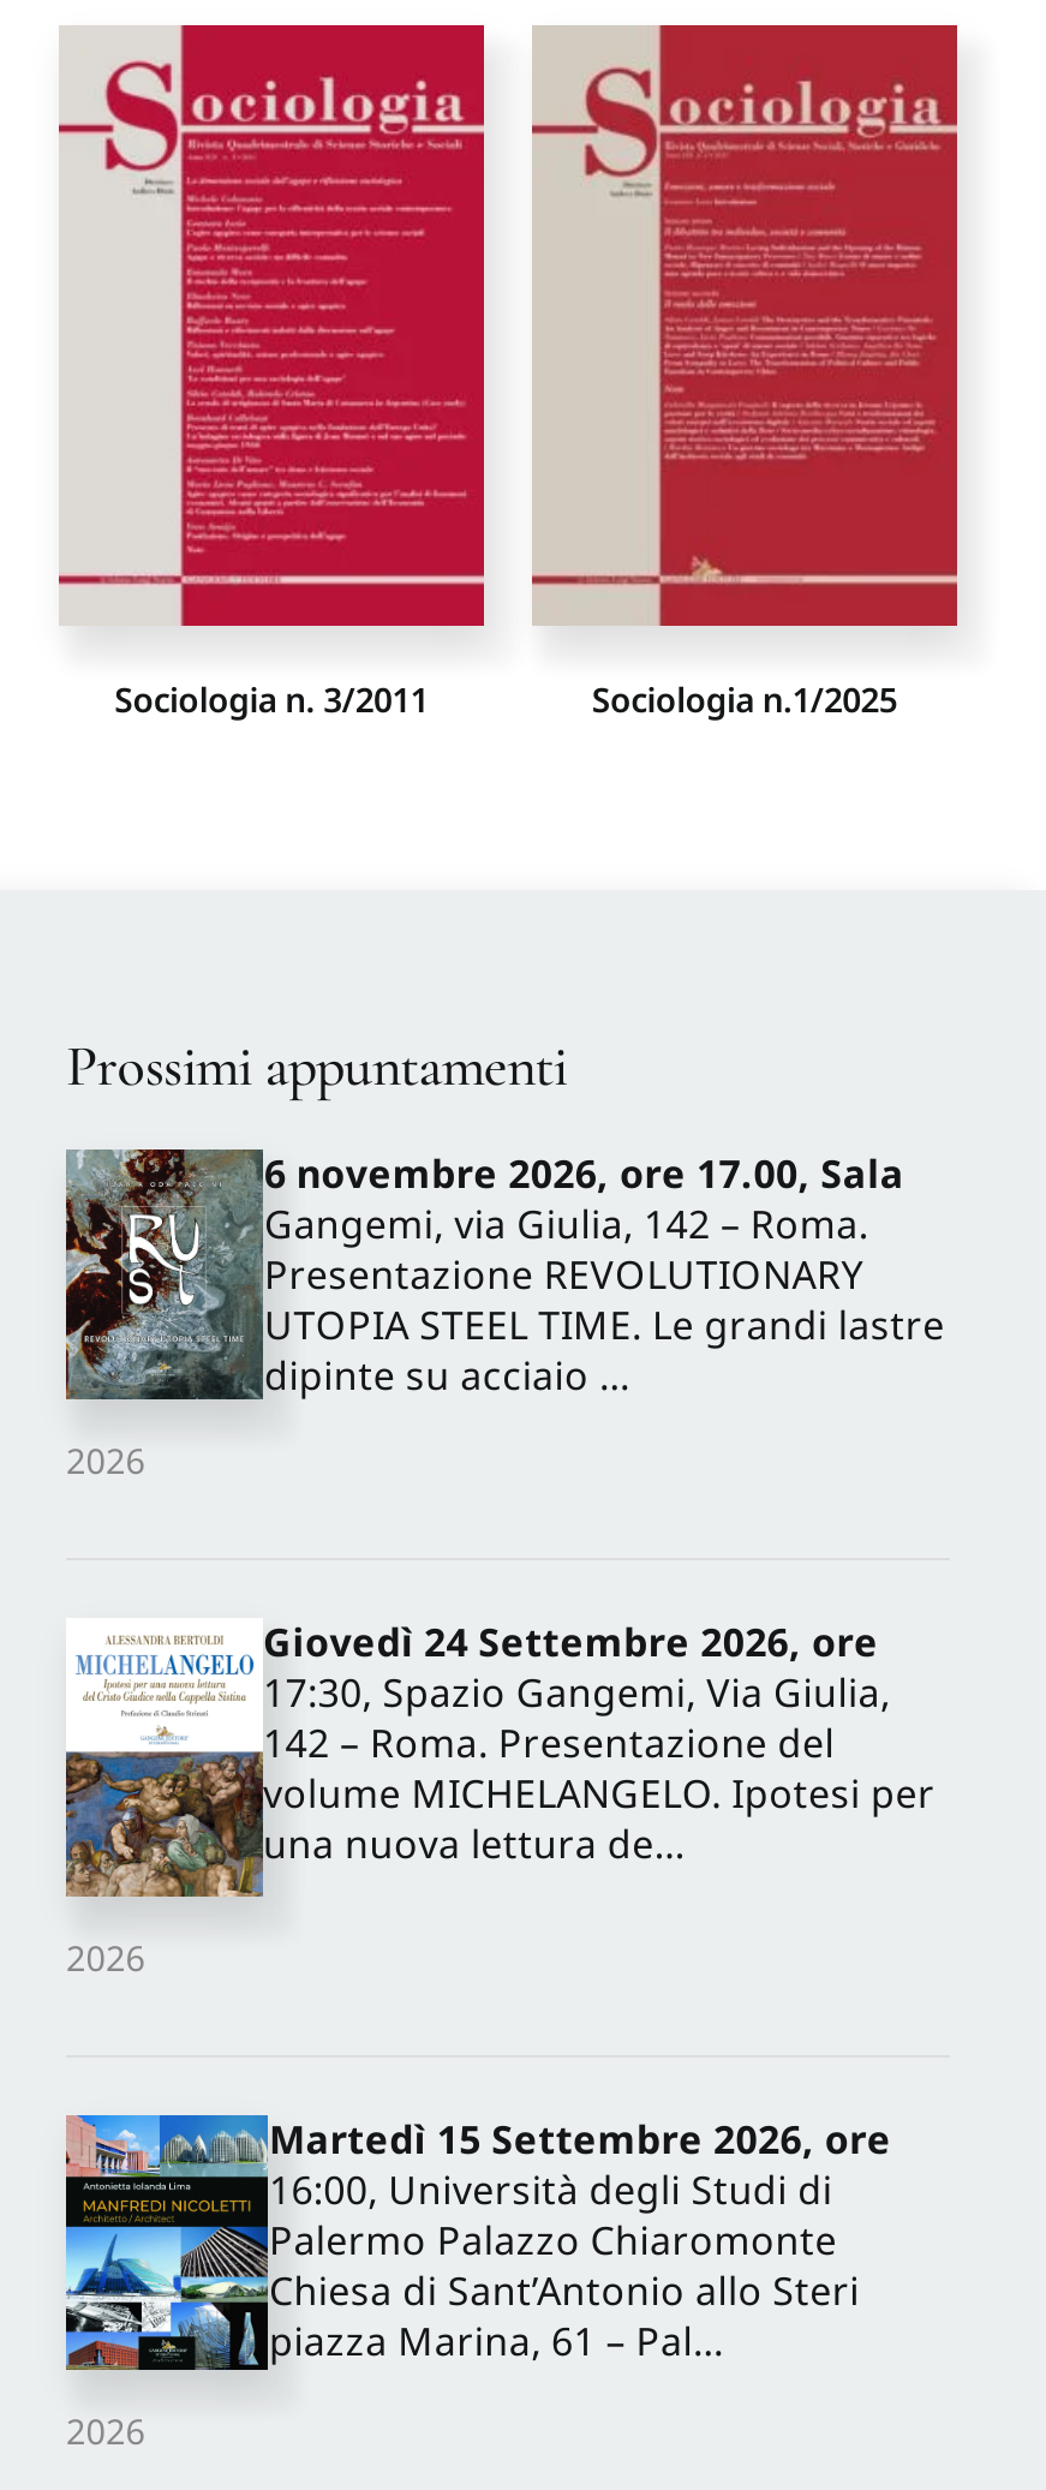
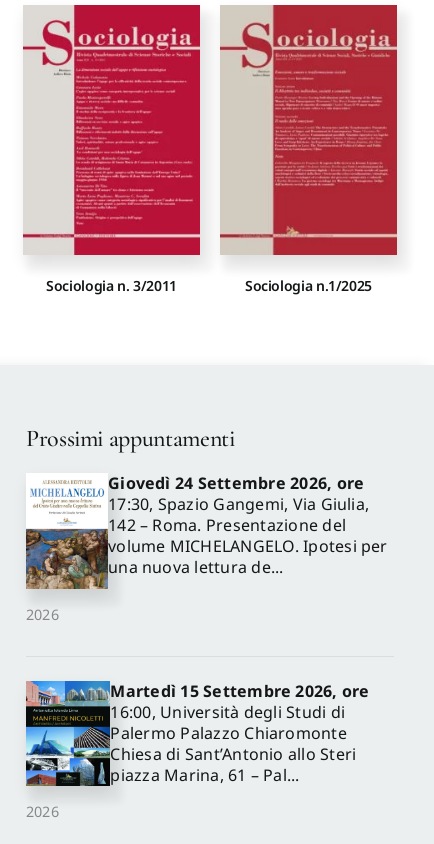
- [image]
- 2026

- 6 novembre 2026, ore 17.00, Sala
- Gangemi, via Giulia, 142 – Roma.
- Presentazione REVOLUTIONARY
- UTOPIA STEEL TIME. Le grandi lastre
- dipinte su acciaio ...
